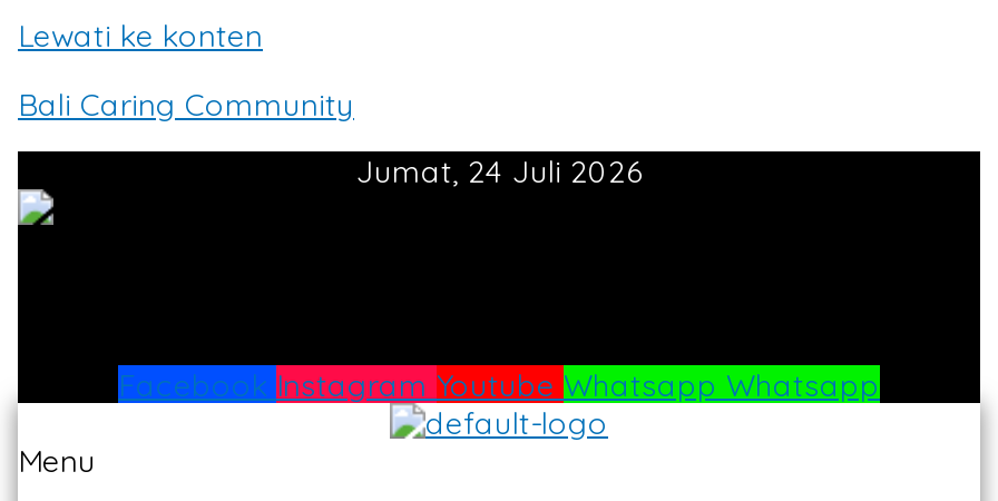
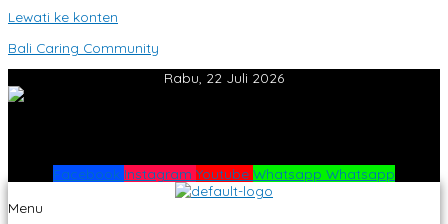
- Jumat, 24 Juli 2026
+ Rabu, 22 Juli 2026
